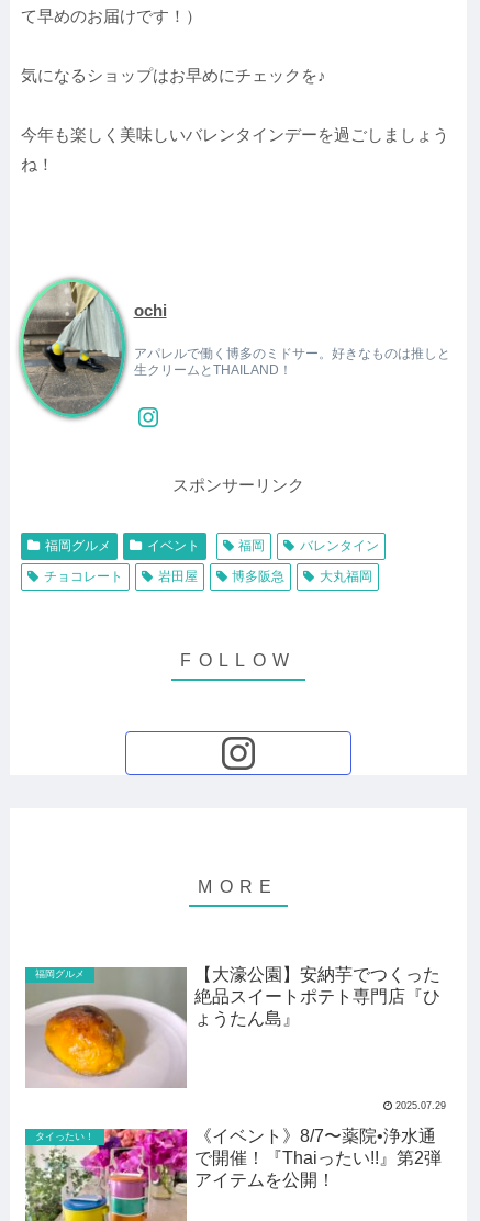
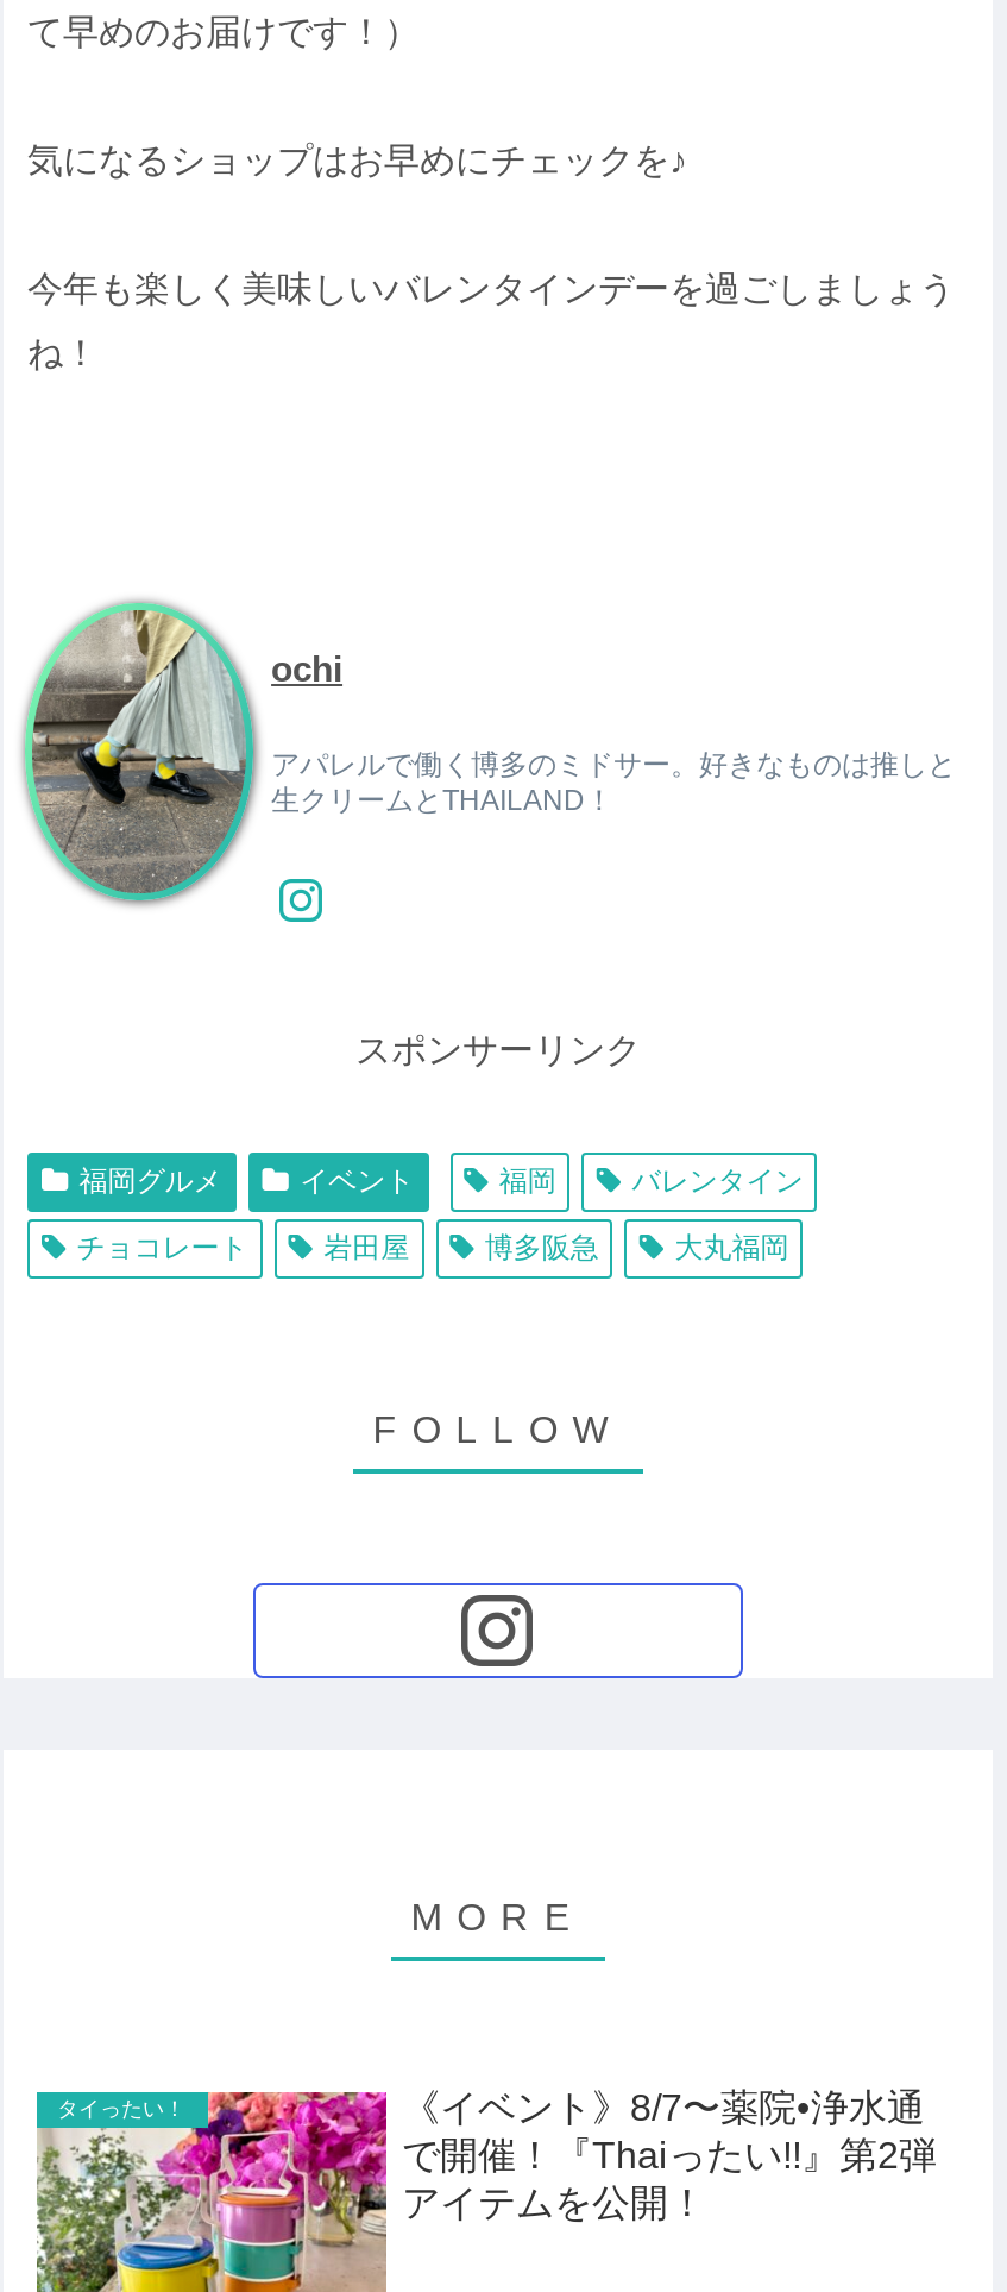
- [image]
- 福岡グルメ
- 【大濠公園】安納芋でつくった
- 絶品スイートポテト専門店『ひ
- ょうたん島』

- 2025.07.29
